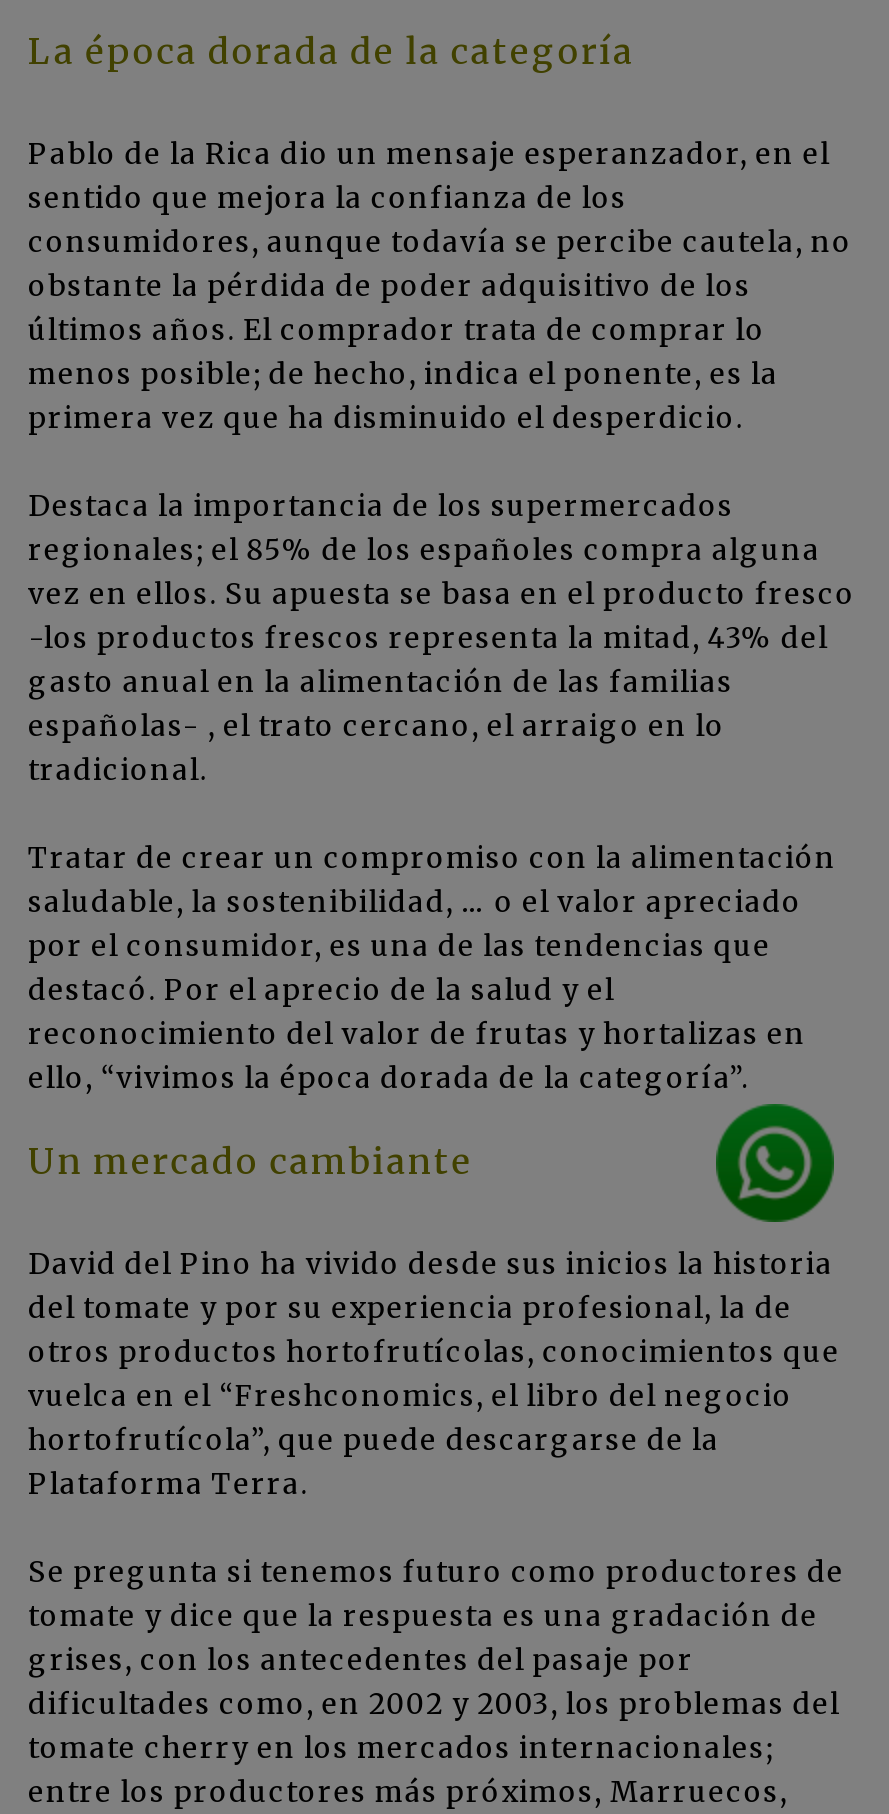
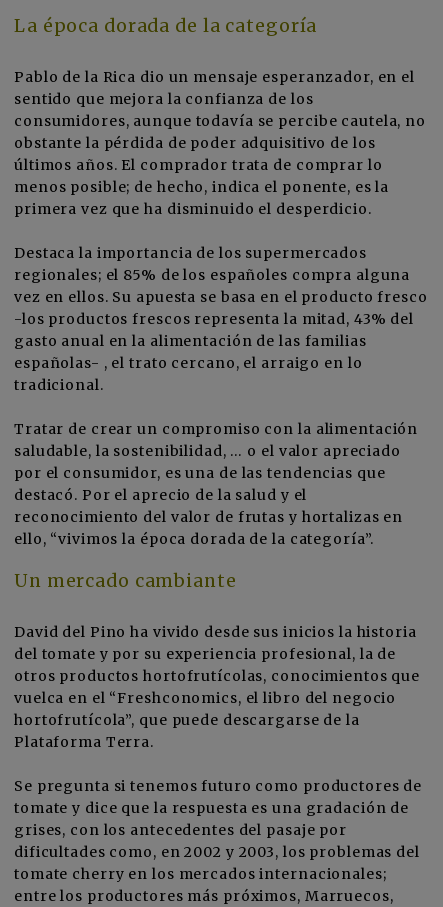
- [image]
